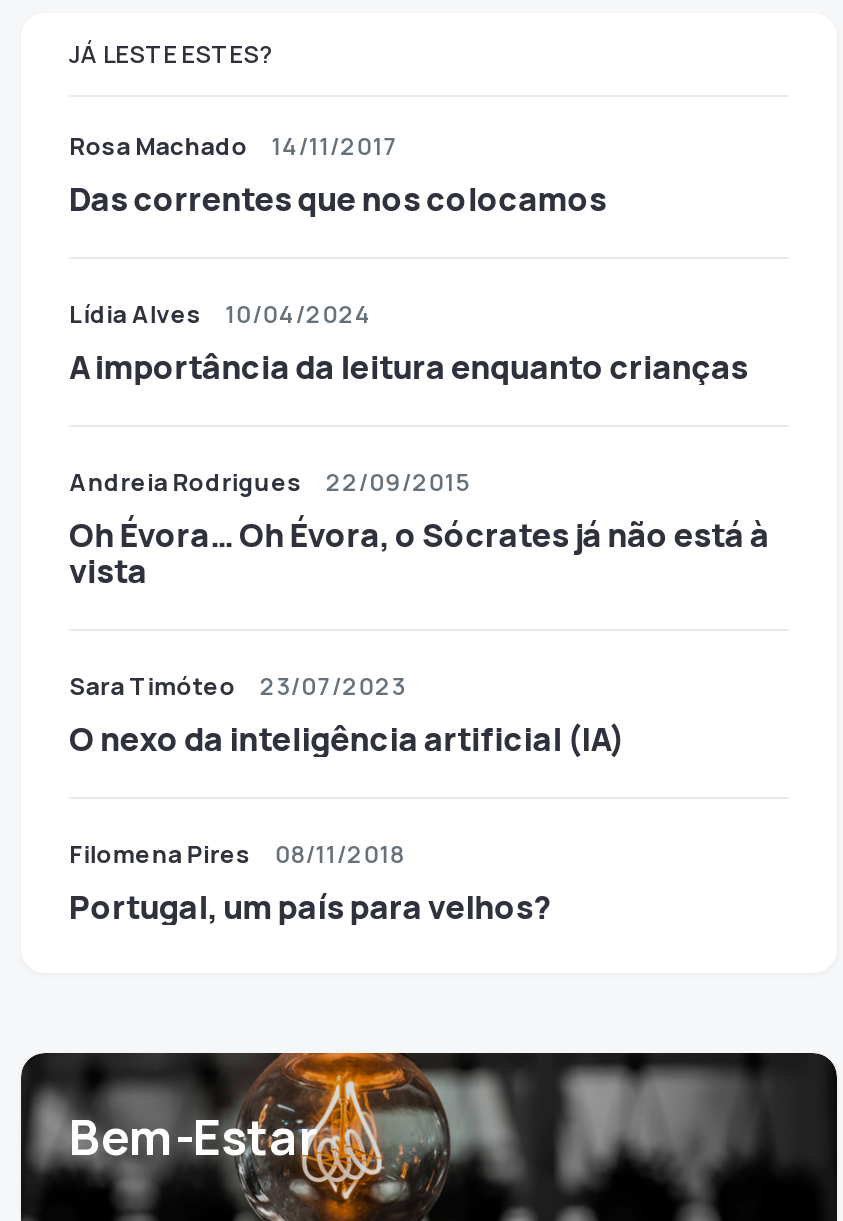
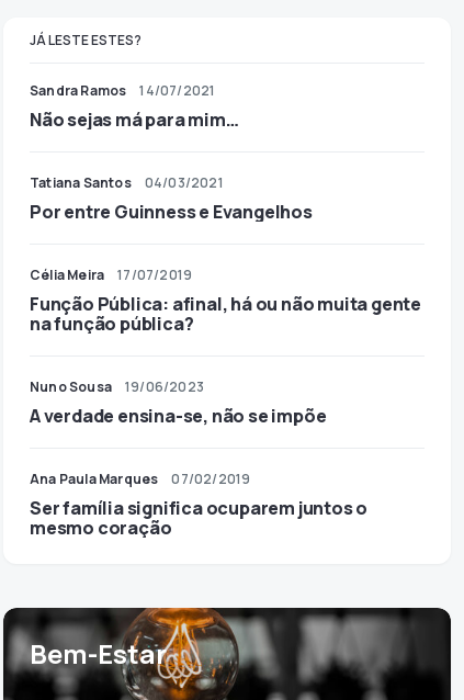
- Rosa Machado
- 14/11/2017
- Das correntes que nos colocamos
+ Sandra Ramos
+ 14/07/2021
+ Não sejas má para mim…

- Lídia Alves
- 10/04/2024
- A importância da leitura enquanto crianças
+ Tatiana Santos
+ 04/03/2021
+ Por entre Guinness e Evangelhos

- Andreia Rodrigues
- 22/09/2015
- Oh Évora… Oh Évora, o Sócrates já não está à
- vista
+ Célia Meira
+ 17/07/2019
+ Função Pública: afinal, há ou não muita gente
+ na função pública?

- Sara Timóteo
- 23/07/2023
- O nexo da inteligência artificial (IA)
+ Nuno Sousa
+ 19/06/2023
+ A verdade ensina-se, não se impõe

- Filomena Pires
- 08/11/2018
- Portugal, um país para velhos?
+ Ana Paula Marques
+ 07/02/2019
+ Ser família significa ocuparem juntos o
+ mesmo coração
